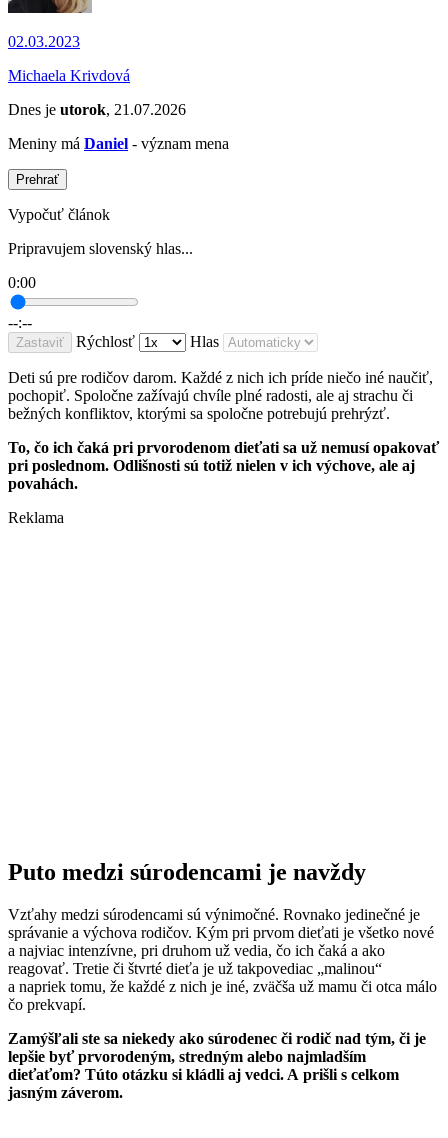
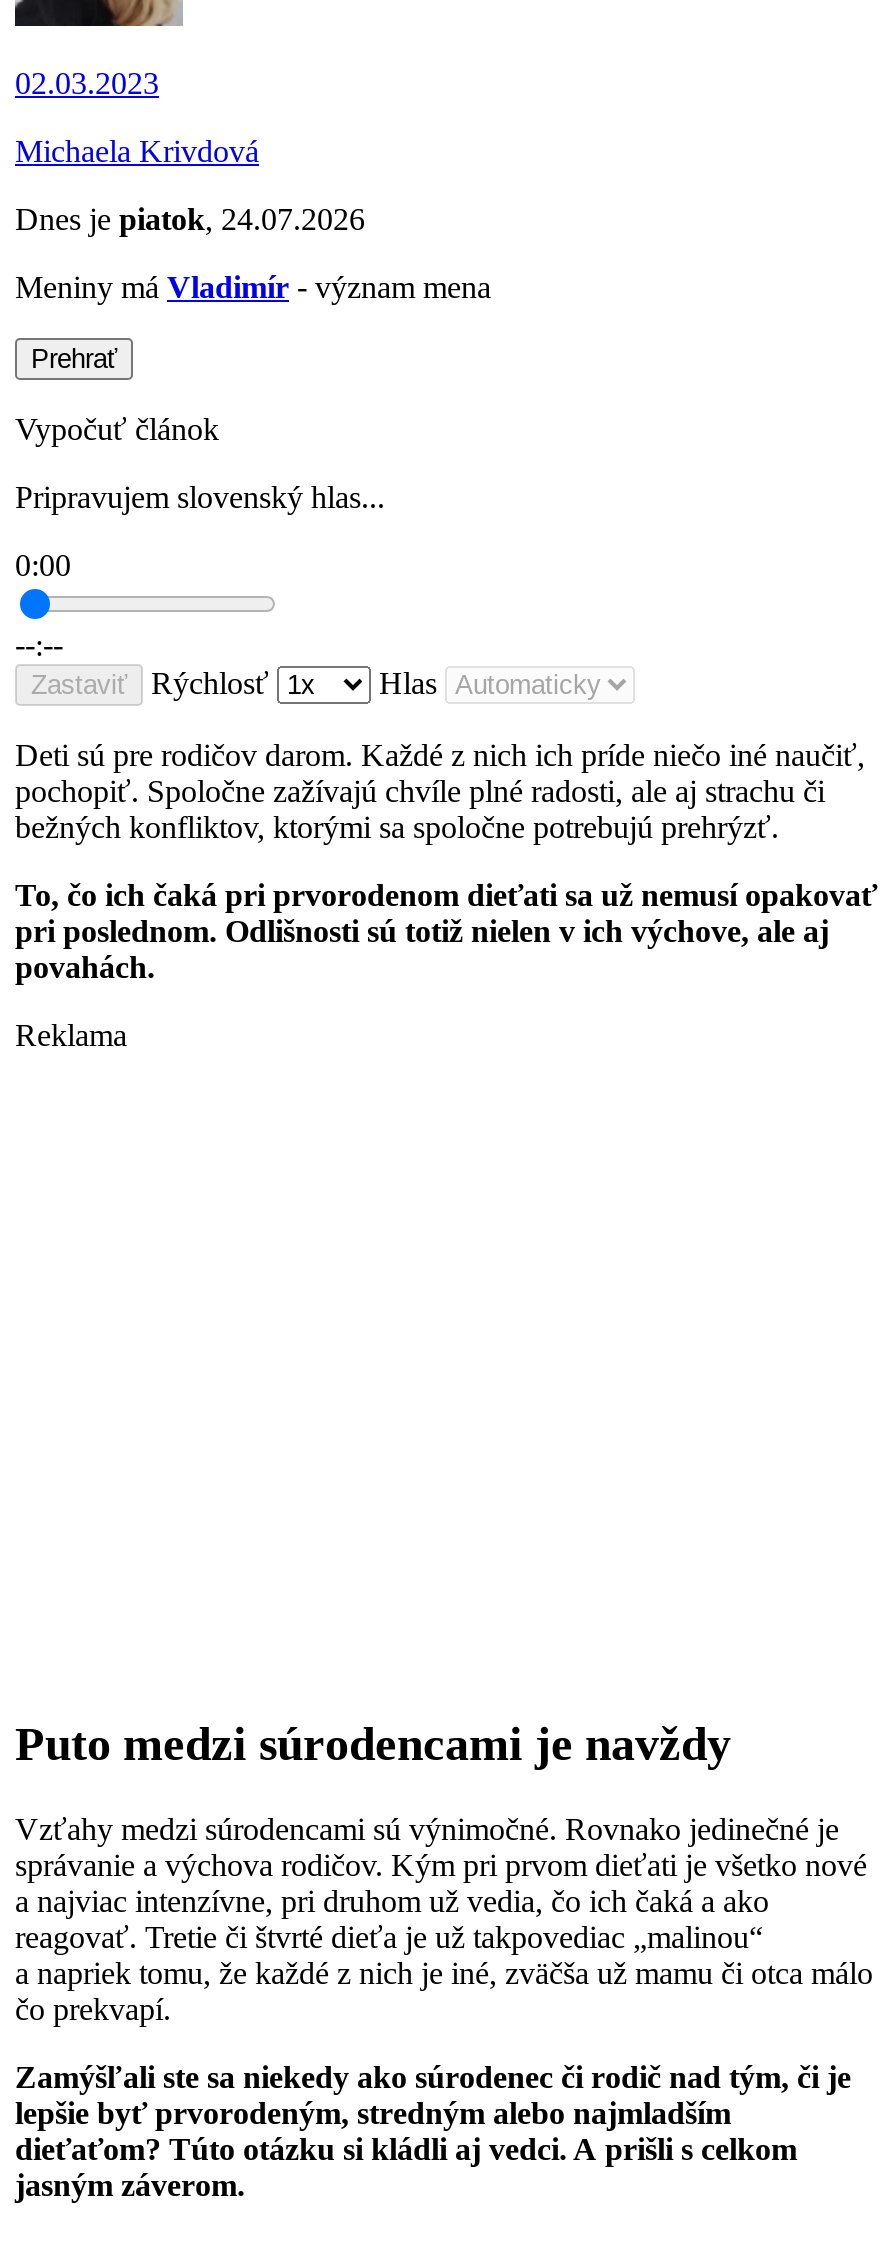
- Dnes je utorok, 21.07.2026
+ Dnes je piatok, 24.07.2026

- Meniny má Daniel - význam mena
+ Meniny má Vladimír - význam mena
